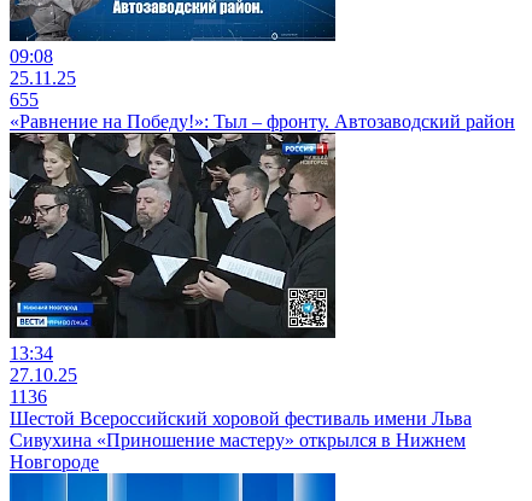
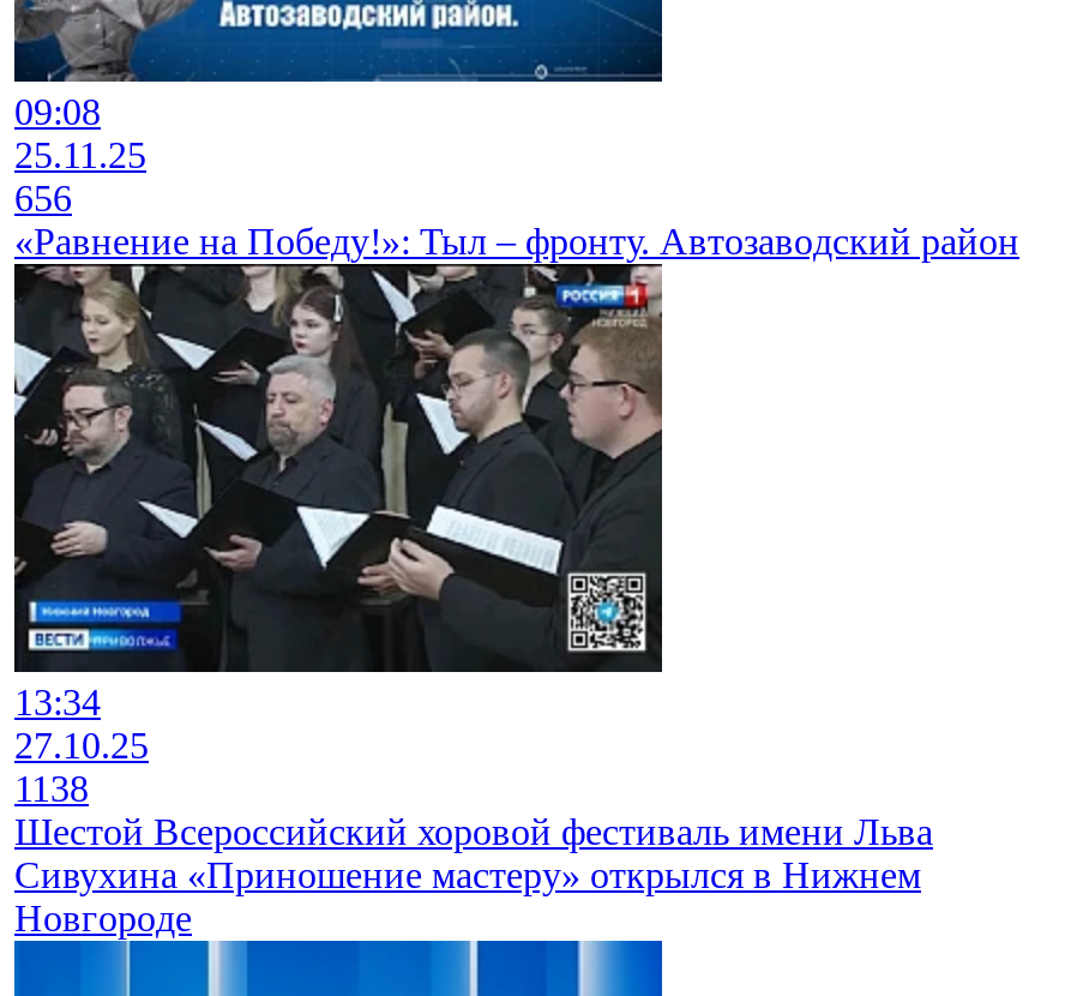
- 655
+ 656

- 1136
+ 1138
